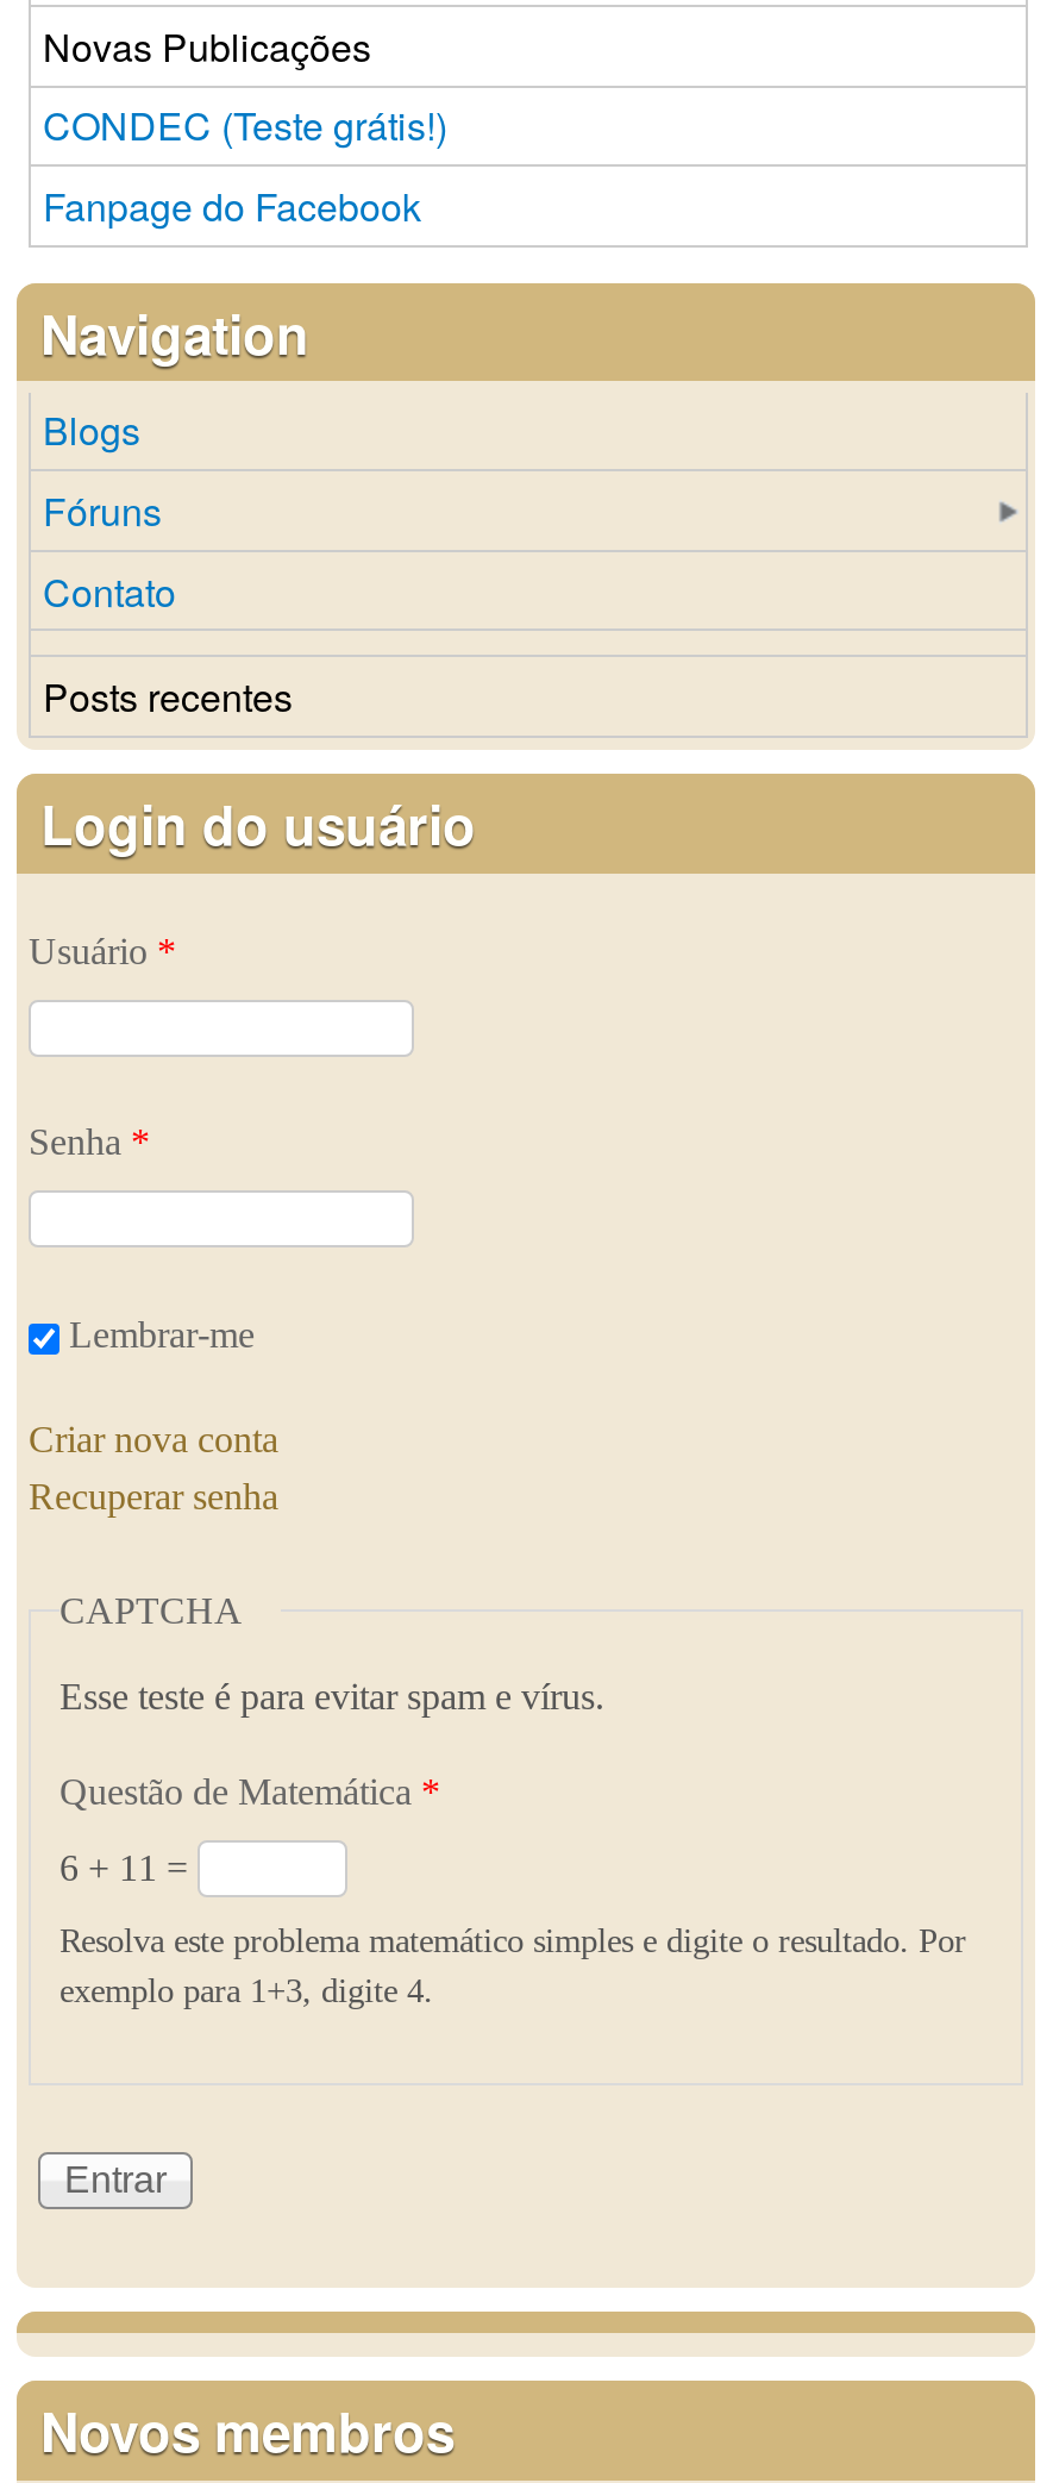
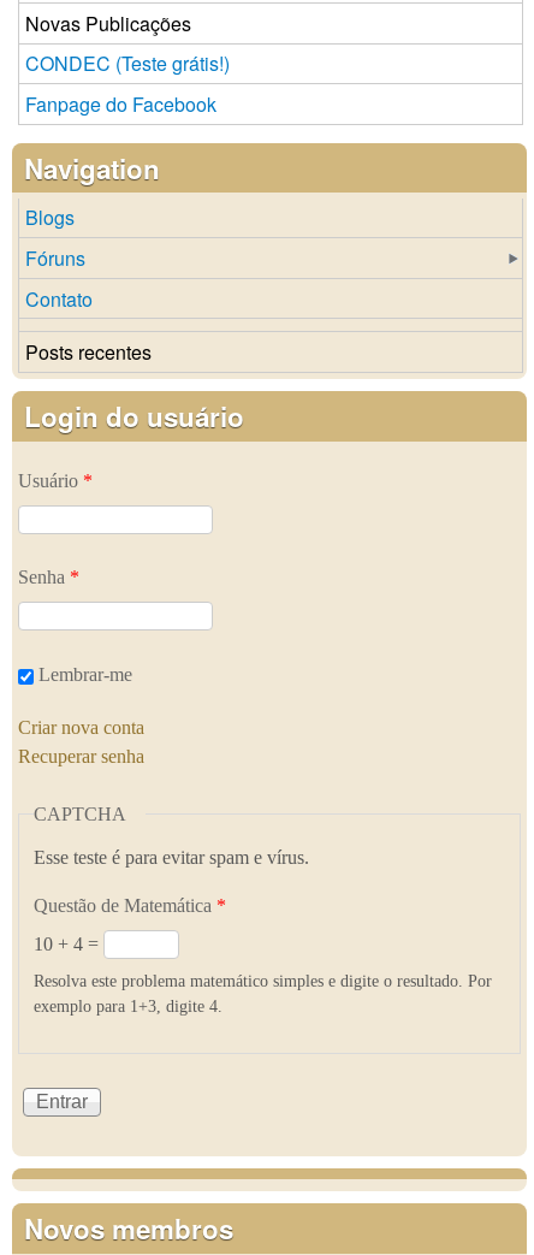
- 6 + 11 =
+ 10 + 4 =
